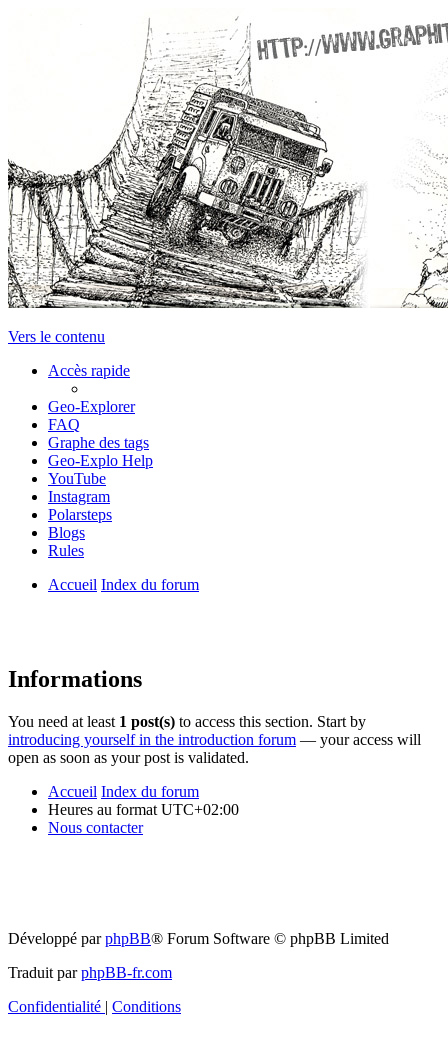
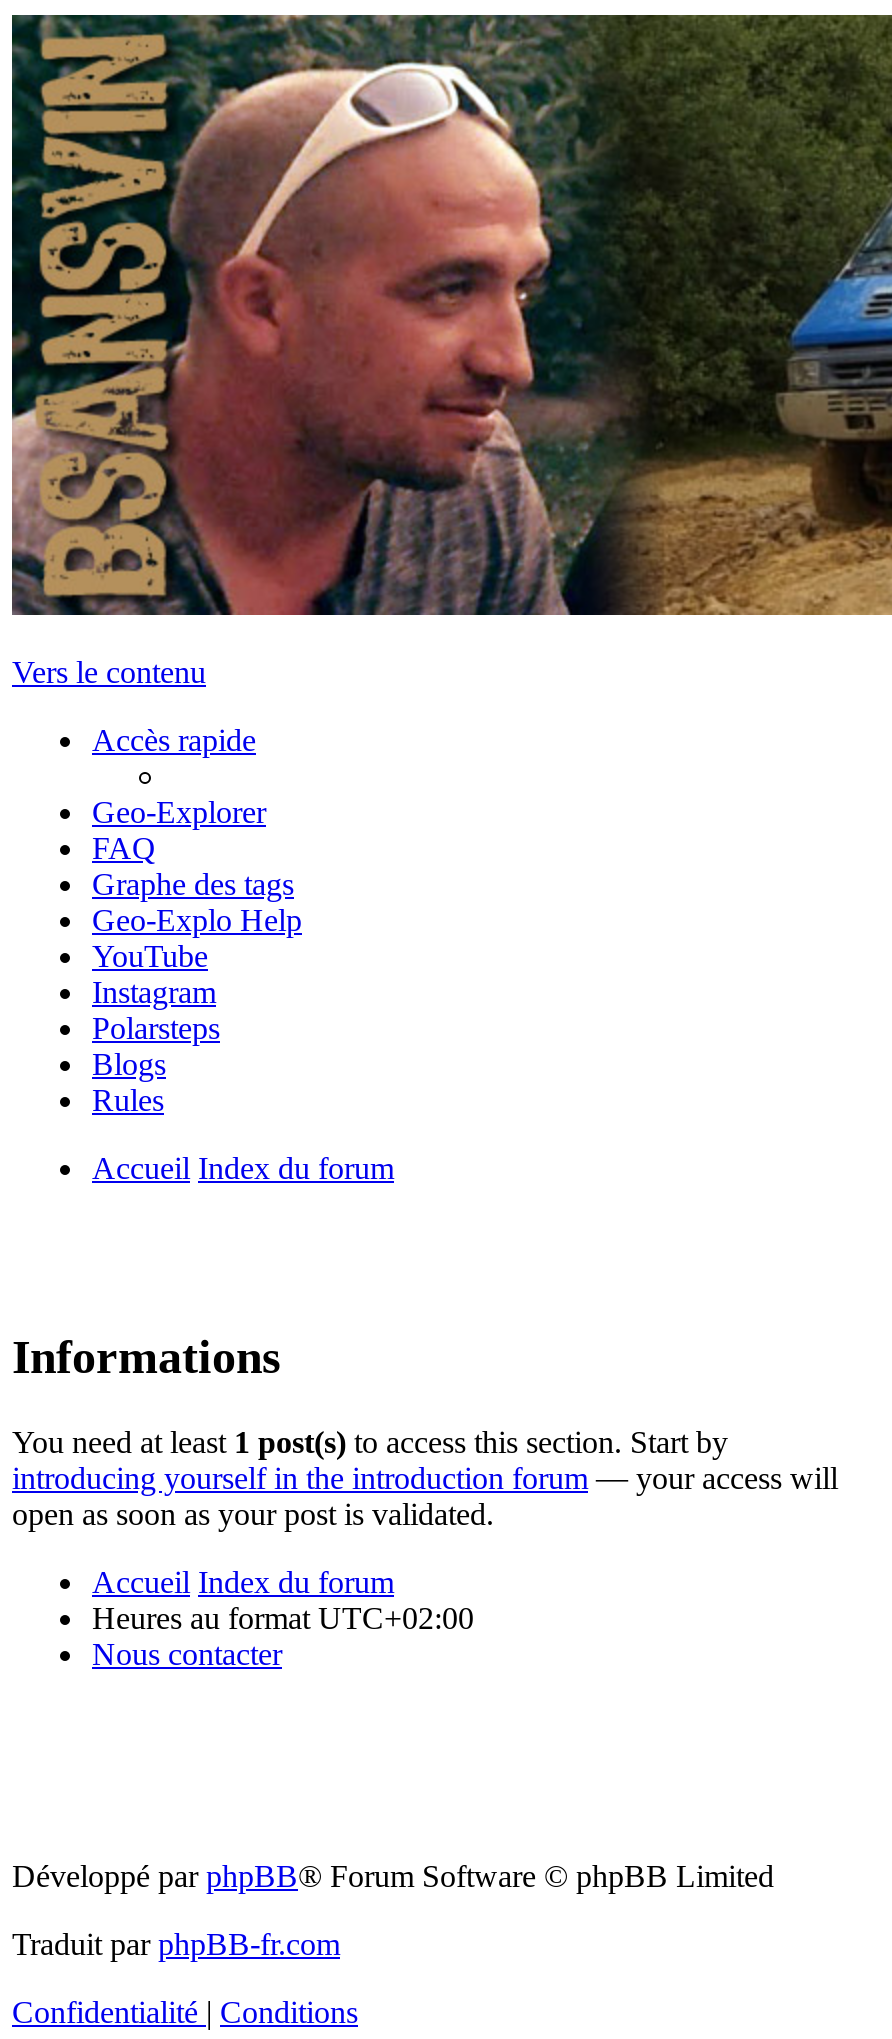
- [image]
+ [image]
